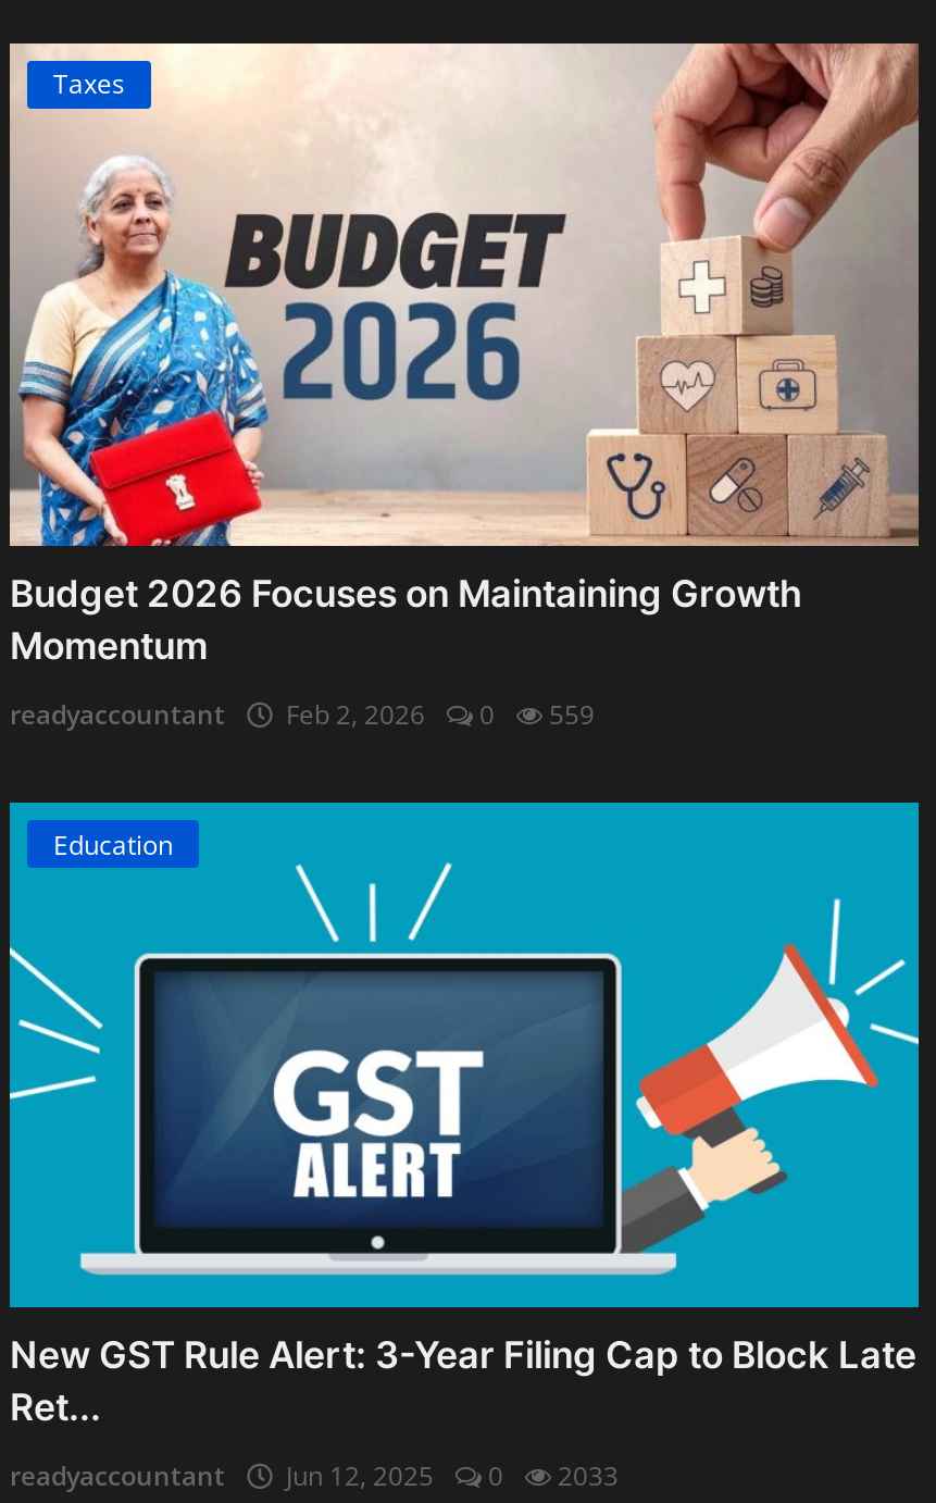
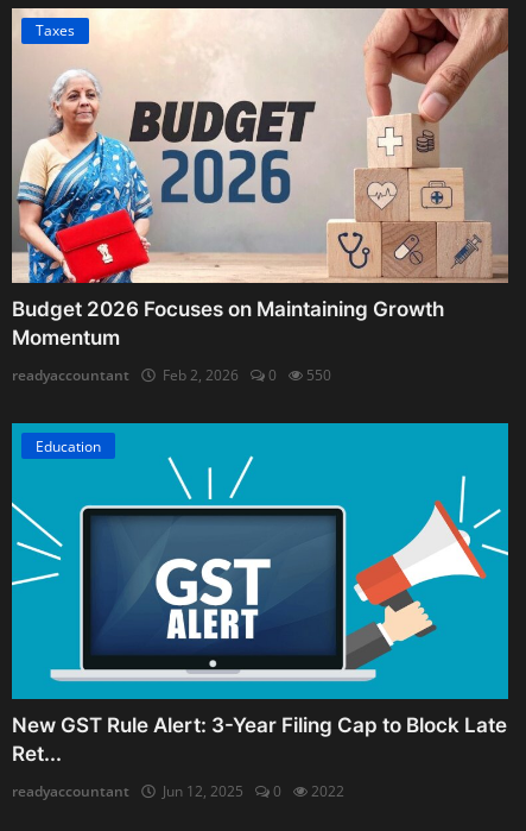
- readyaccountant Feb 2, 2026 0 559
+ readyaccountant Feb 2, 2026 0 550

- readyaccountant Jun 12, 2025 0 2033
+ readyaccountant Jun 12, 2025 0 2022
